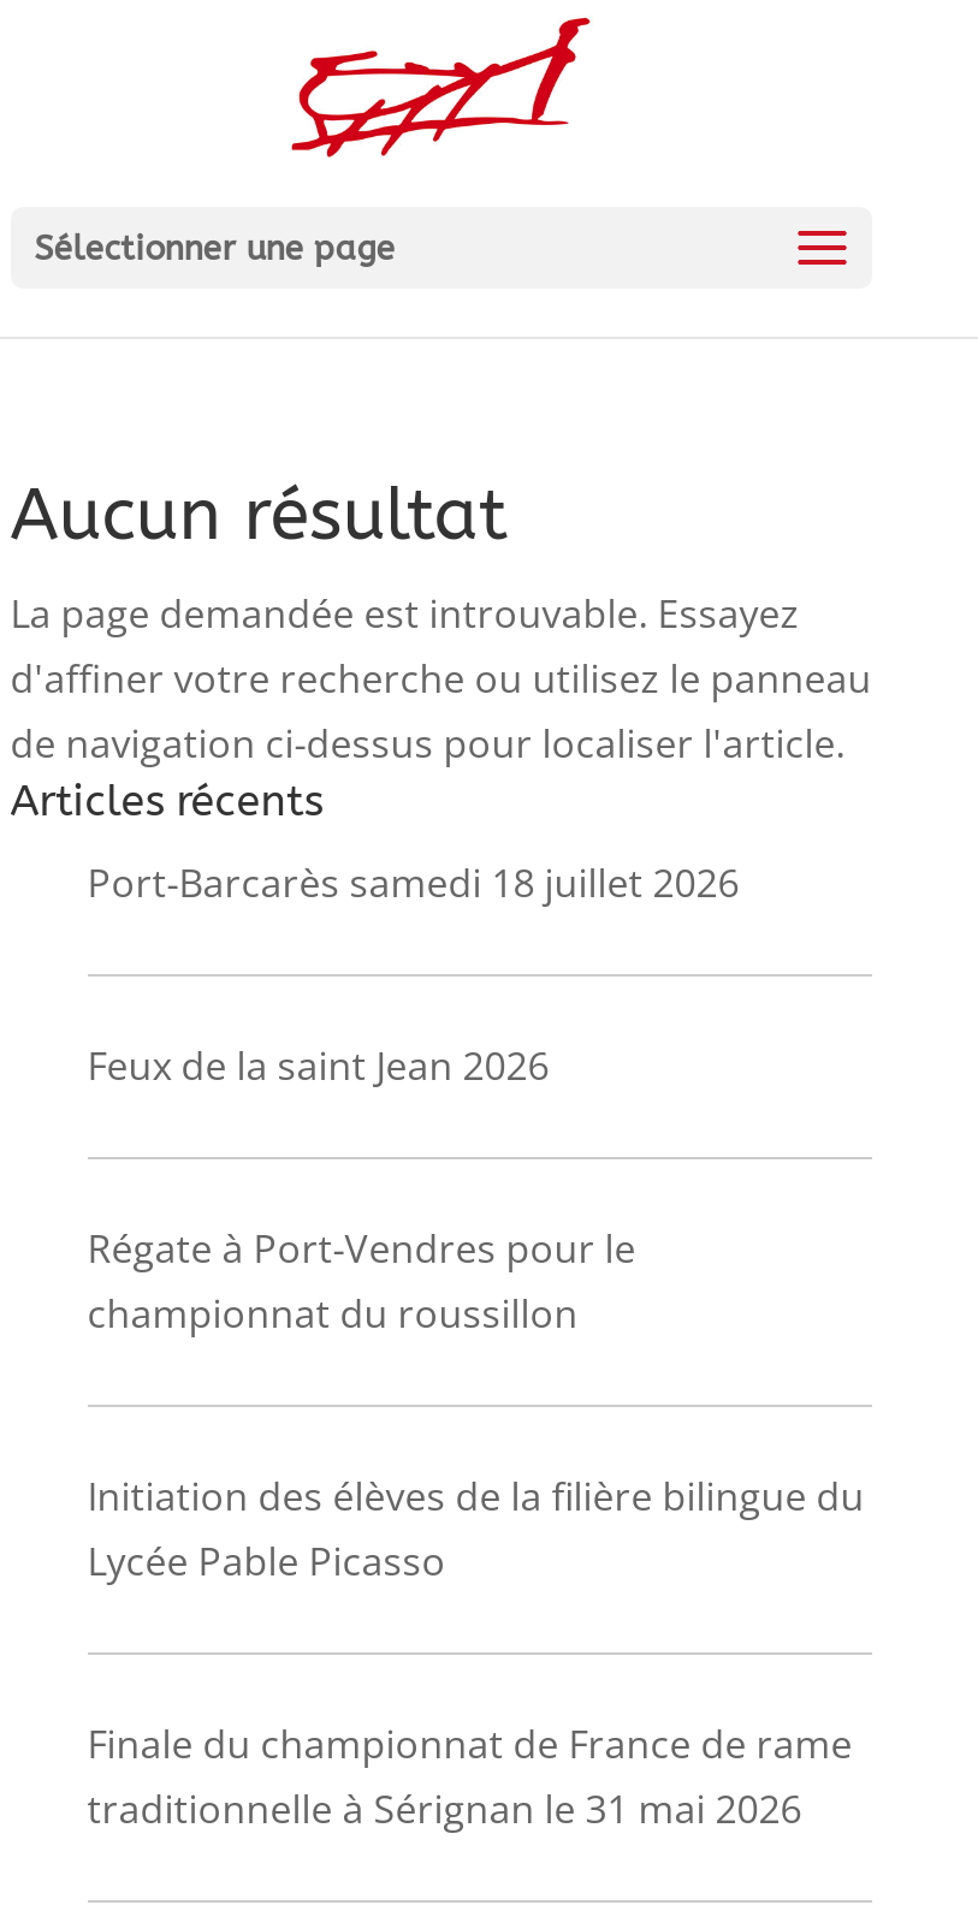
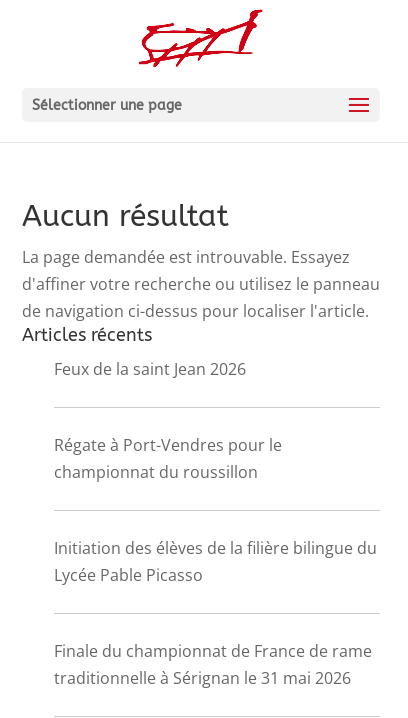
- Port-Barcarès samedi 18 juillet 2026
